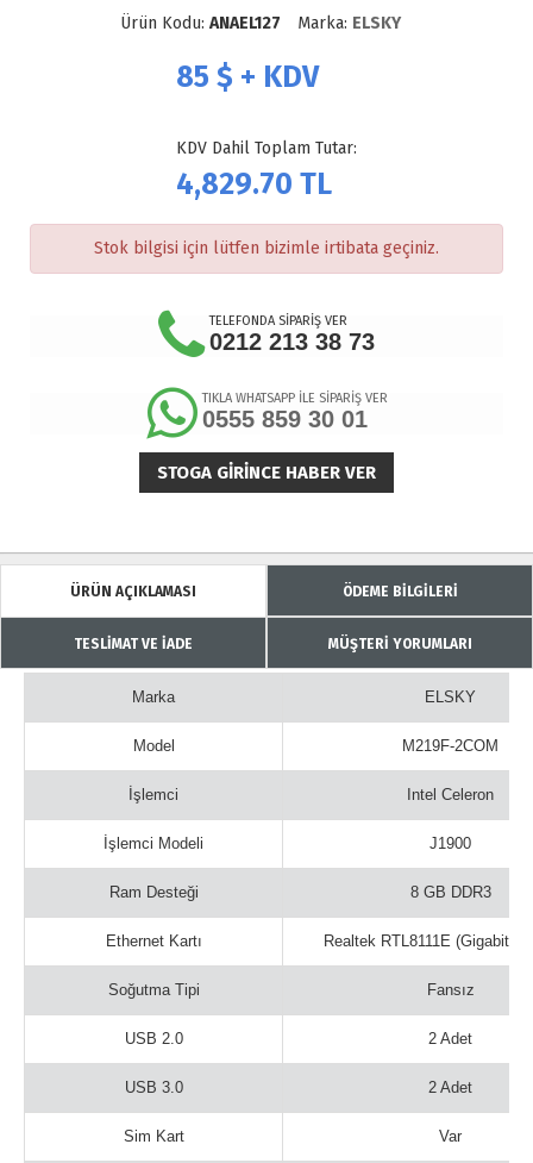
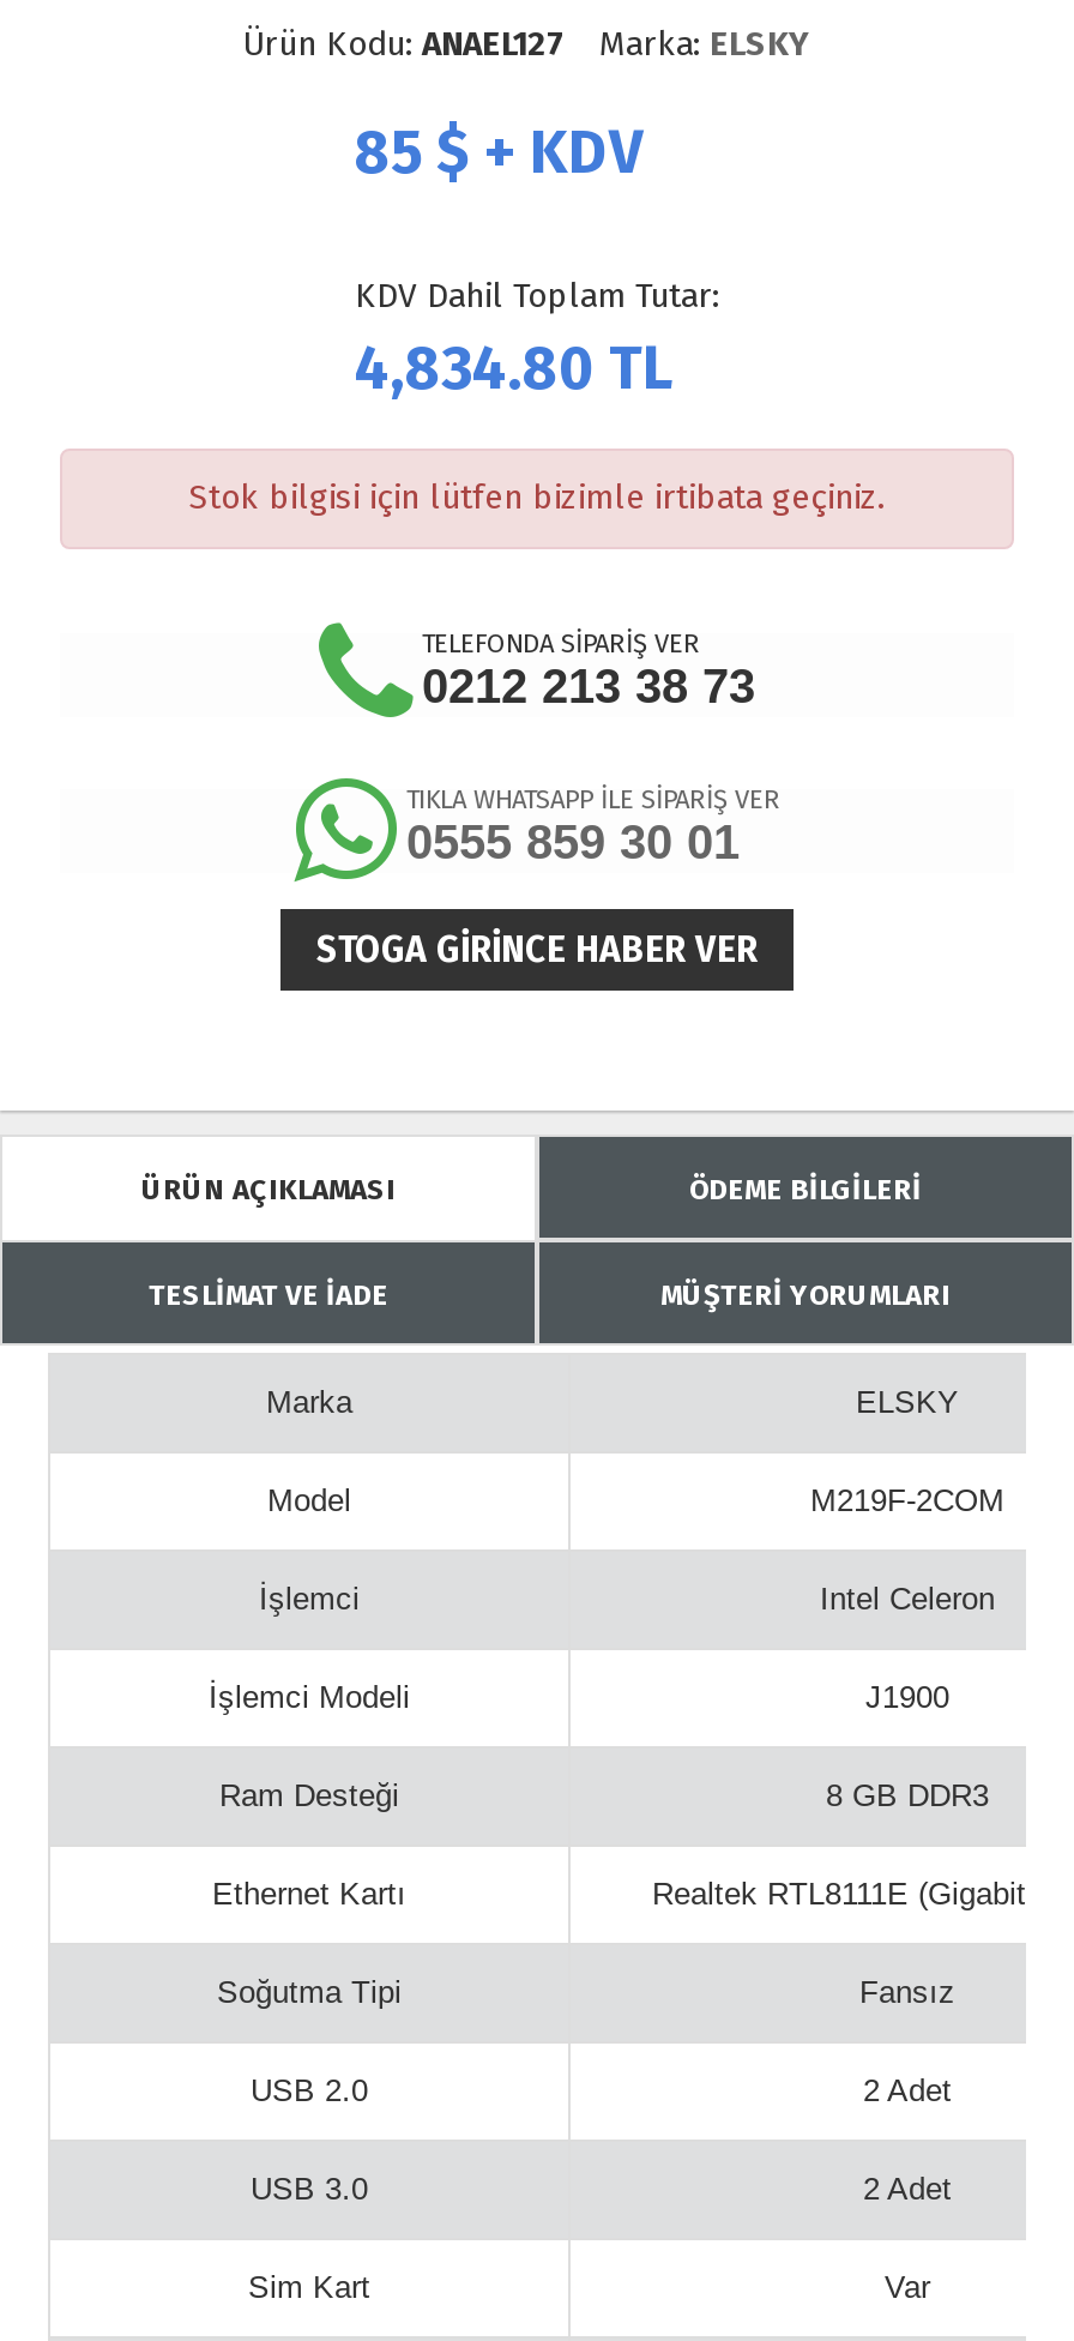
- 4,829.70 TL
+ 4,834.80 TL
